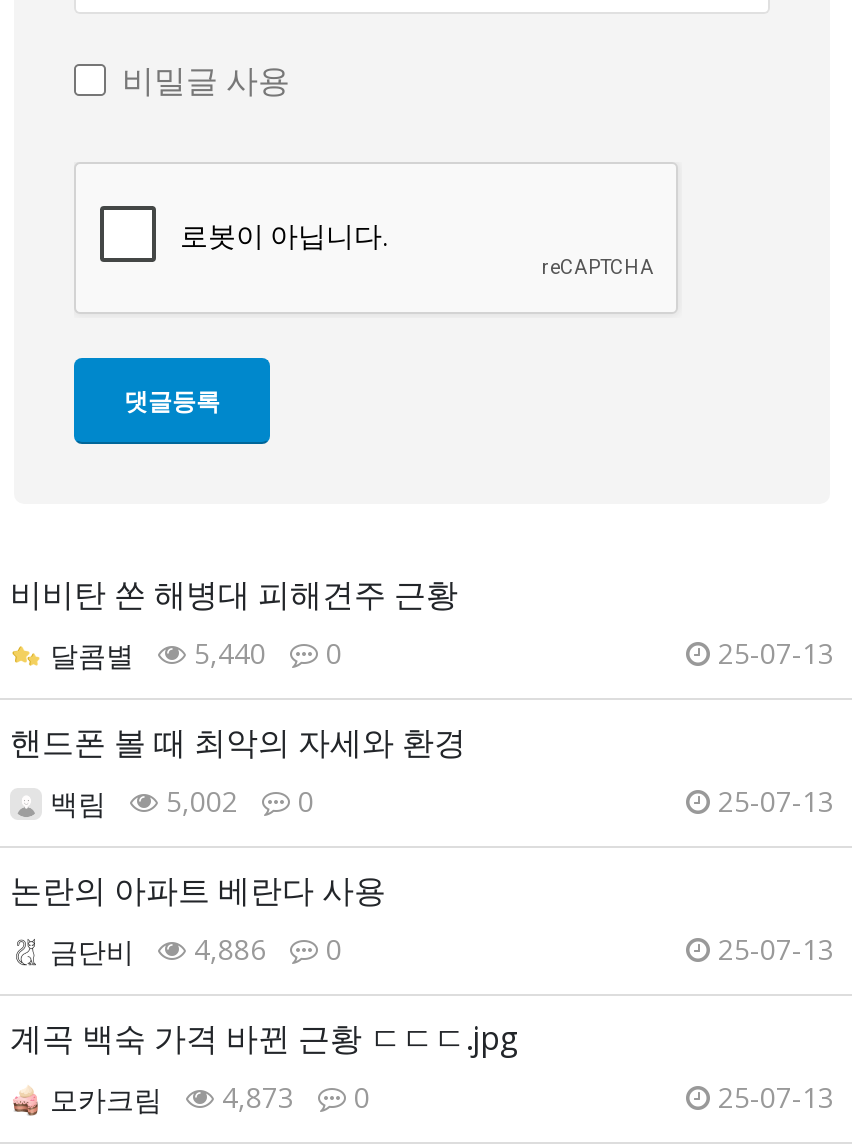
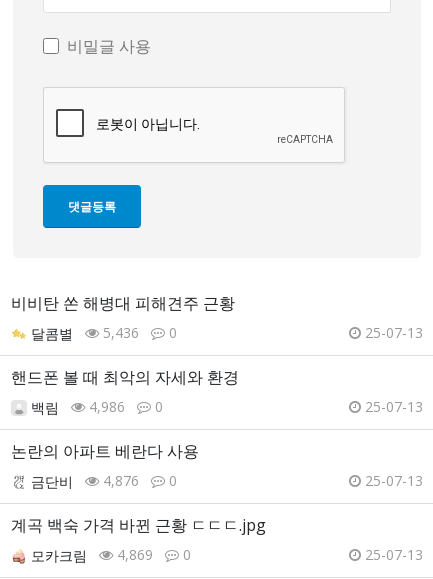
- 달콤별 5,440 0
+ 달콤별 5,436 0

- 백림 5,002 0
+ 백림 4,986 0

- 금단비 4,886 0
+ 금단비 4,876 0

- 모카크림 4,873 0
+ 모카크림 4,869 0
